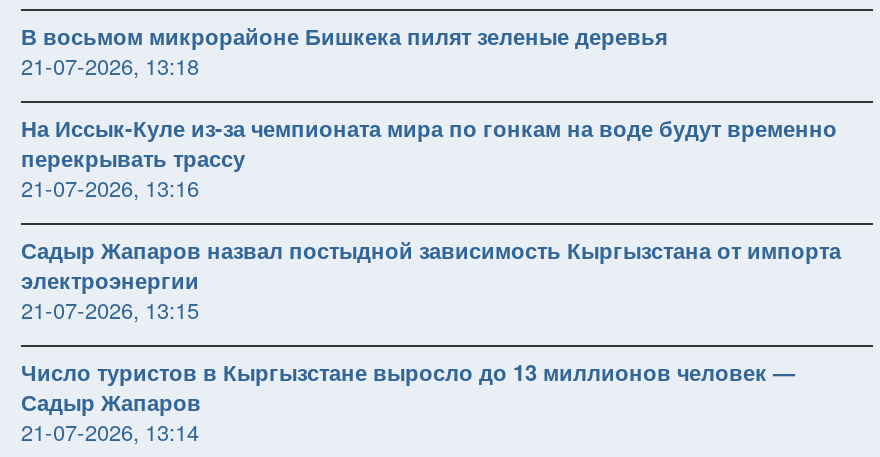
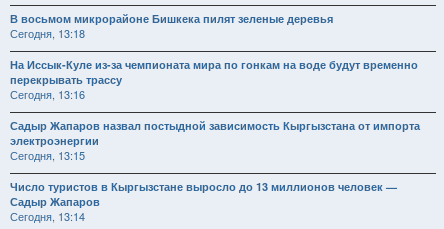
- 21-07-2026, 13:18
+ Сегодня, 13:18

- 21-07-2026, 13:16
+ Сегодня, 13:16

- 21-07-2026, 13:15
+ Сегодня, 13:15

- 21-07-2026, 13:14
+ Сегодня, 13:14
